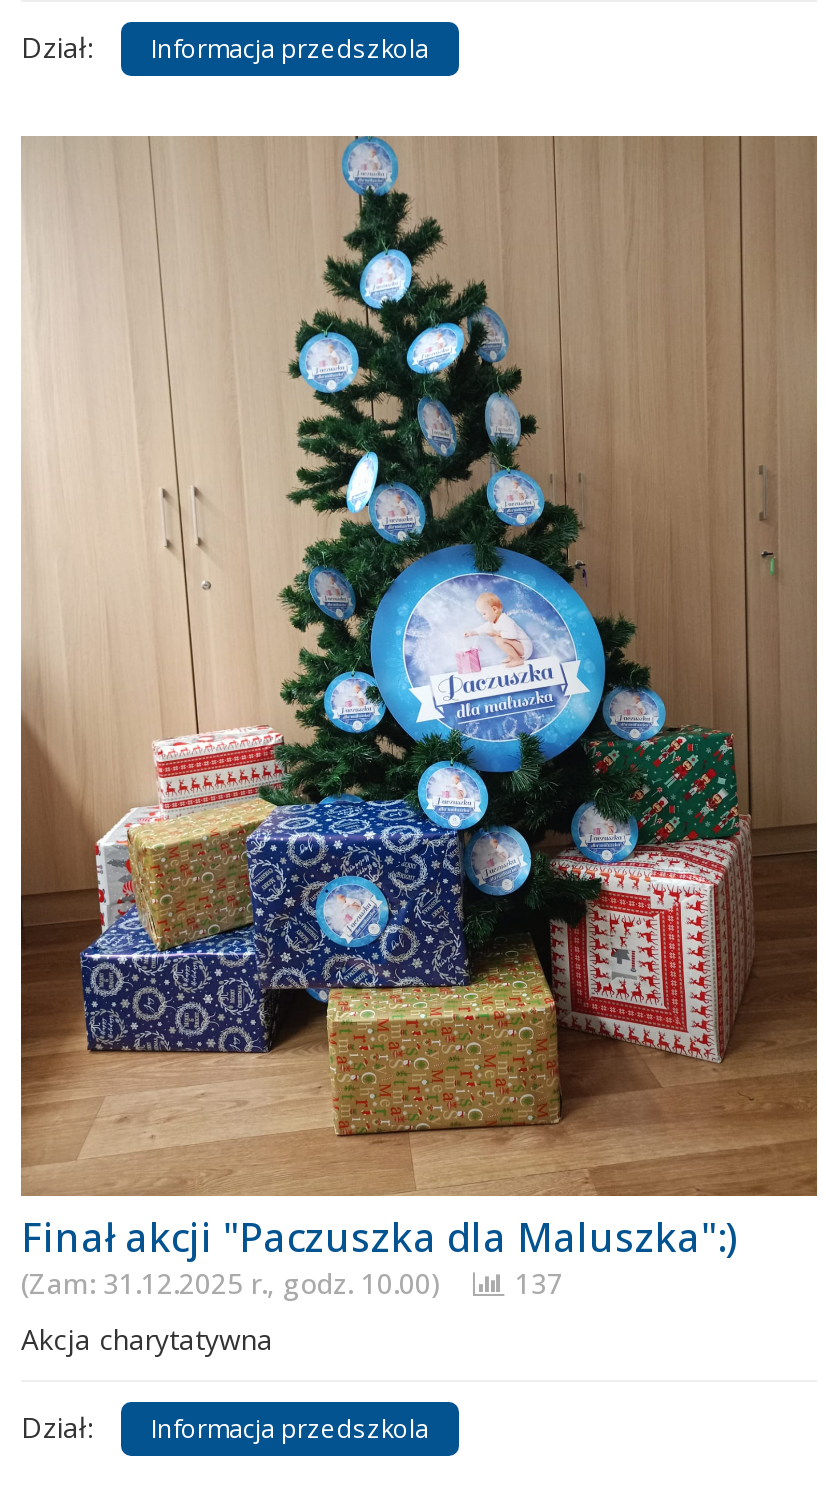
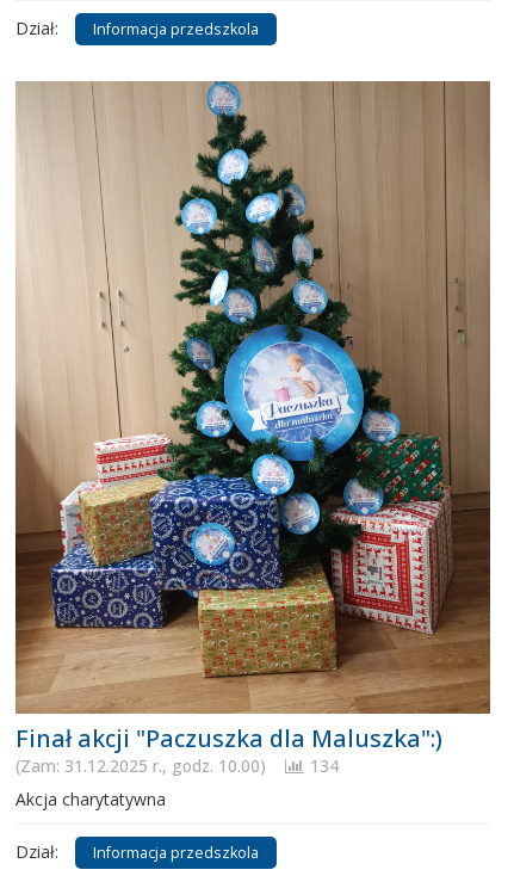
- (Zam: 31.12.2025 r., godz. 10.00) 137
+ (Zam: 31.12.2025 r., godz. 10.00) 134
